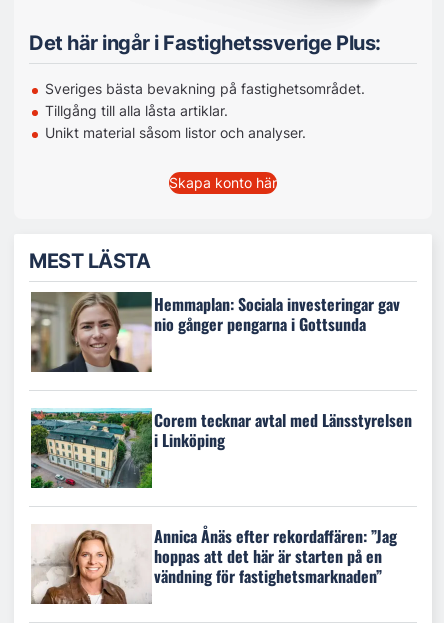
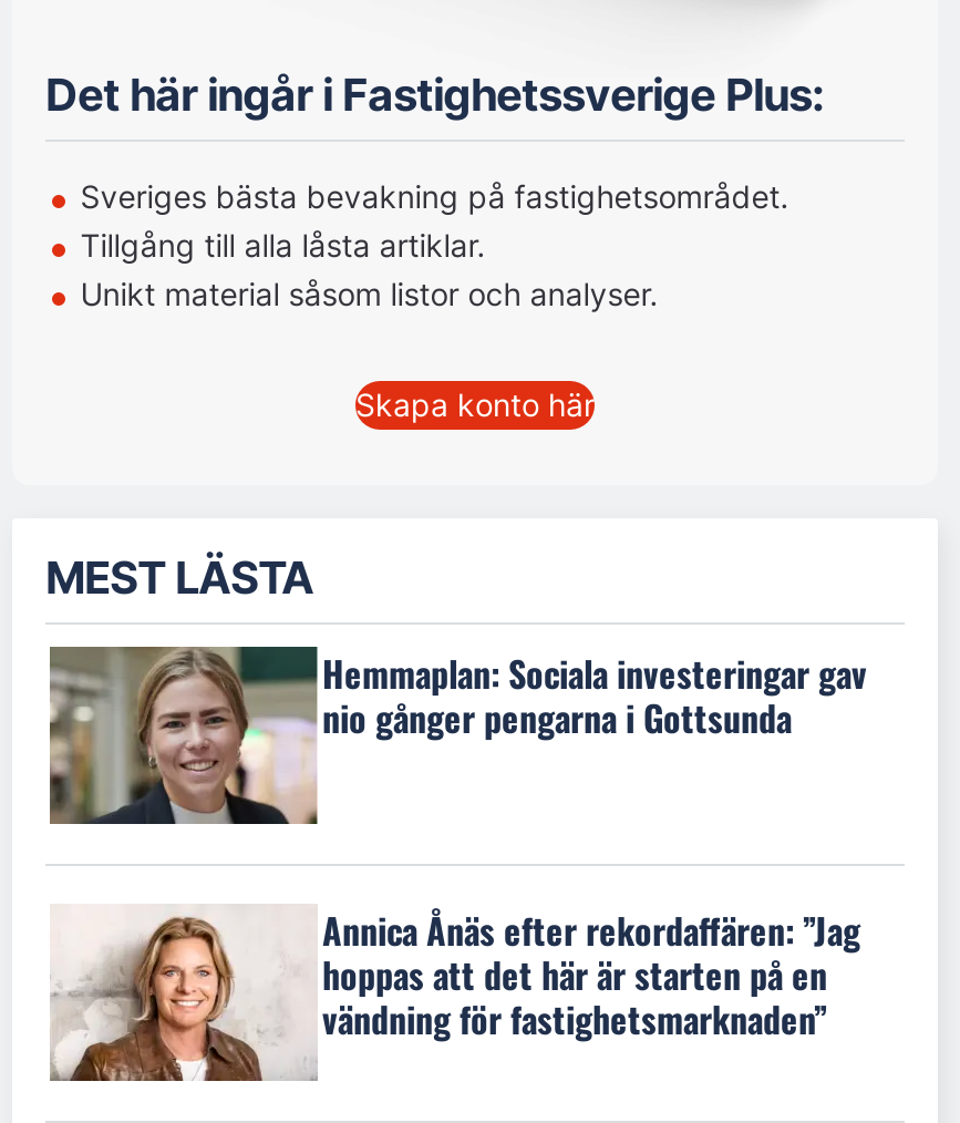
- [image]
- Corem tecknar avtal med Länsstyrelsen
- i Linköping
